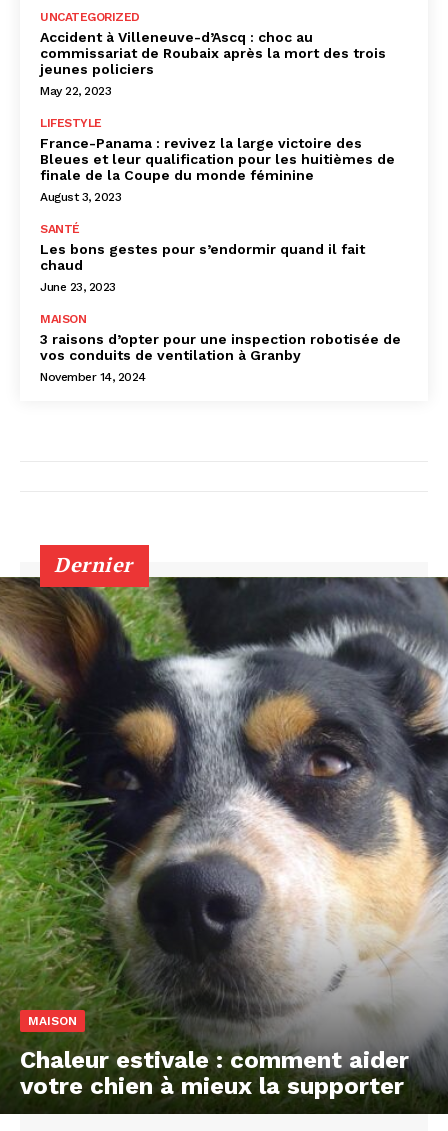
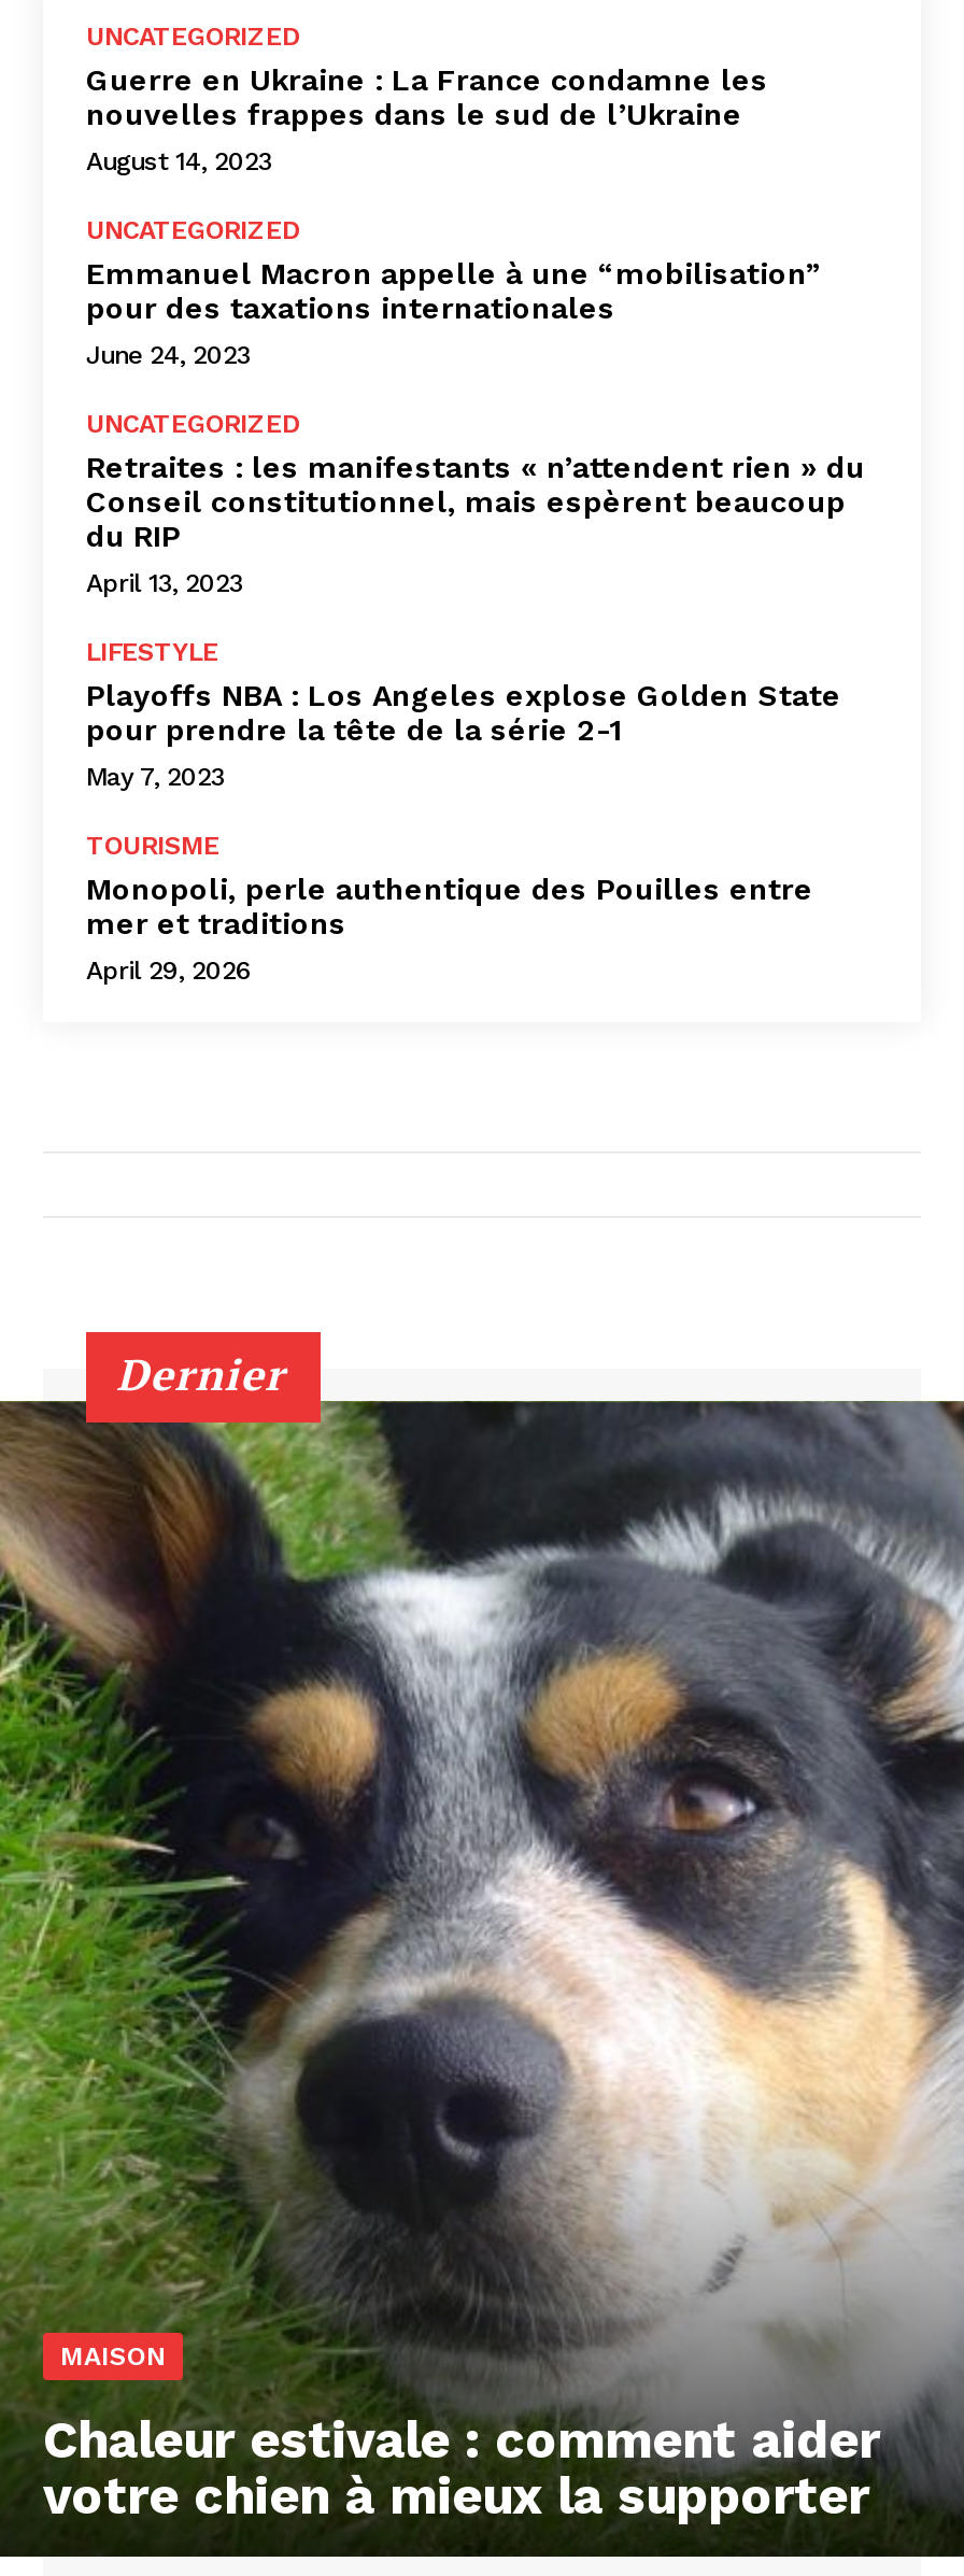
- Accident à Villeneuve-d’Ascq : choc au
- commissariat de Roubaix après la mort des trois
- jeunes policiers
- May 22, 2023
+ Guerre en Ukraine : La France condamne les
+ nouvelles frappes dans le sud de l’Ukraine
+ August 14, 2023
+ UNCATEGORIZED
+ Emmanuel Macron appelle à une “mobilisation”
+ pour des taxations internationales
+ June 24, 2023
+ UNCATEGORIZED
+ Retraites : les manifestants « n’attendent rien » du
+ Conseil constitutionnel, mais espèrent beaucoup
+ du RIP
+ April 13, 2023

moved down: LIFESTYLE

- France-Panama : revivez la large victoire des
- Bleues et leur qualification pour les huitièmes de
- finale de la Coupe du monde féminine
- August 3, 2023
- SANTÉ
- Les bons gestes pour s’endormir quand il fait
- chaud
- June 23, 2023
- MAISON
- 3 raisons d’opter pour une inspection robotisée de
- vos conduits de ventilation à Granby
- November 14, 2024
+ Playoffs NBA : Los Angeles explose Golden State
+ pour prendre la tête de la série 2-1
+ May 7, 2023
+ TOURISME
+ Monopoli, perle authentique des Pouilles entre
+ mer et traditions
+ April 29, 2026
